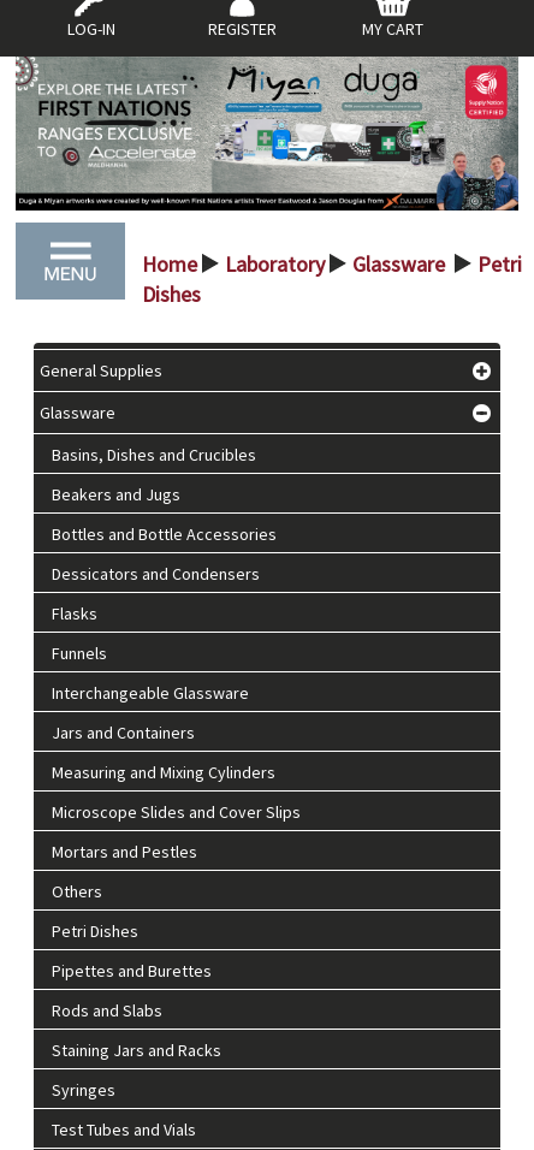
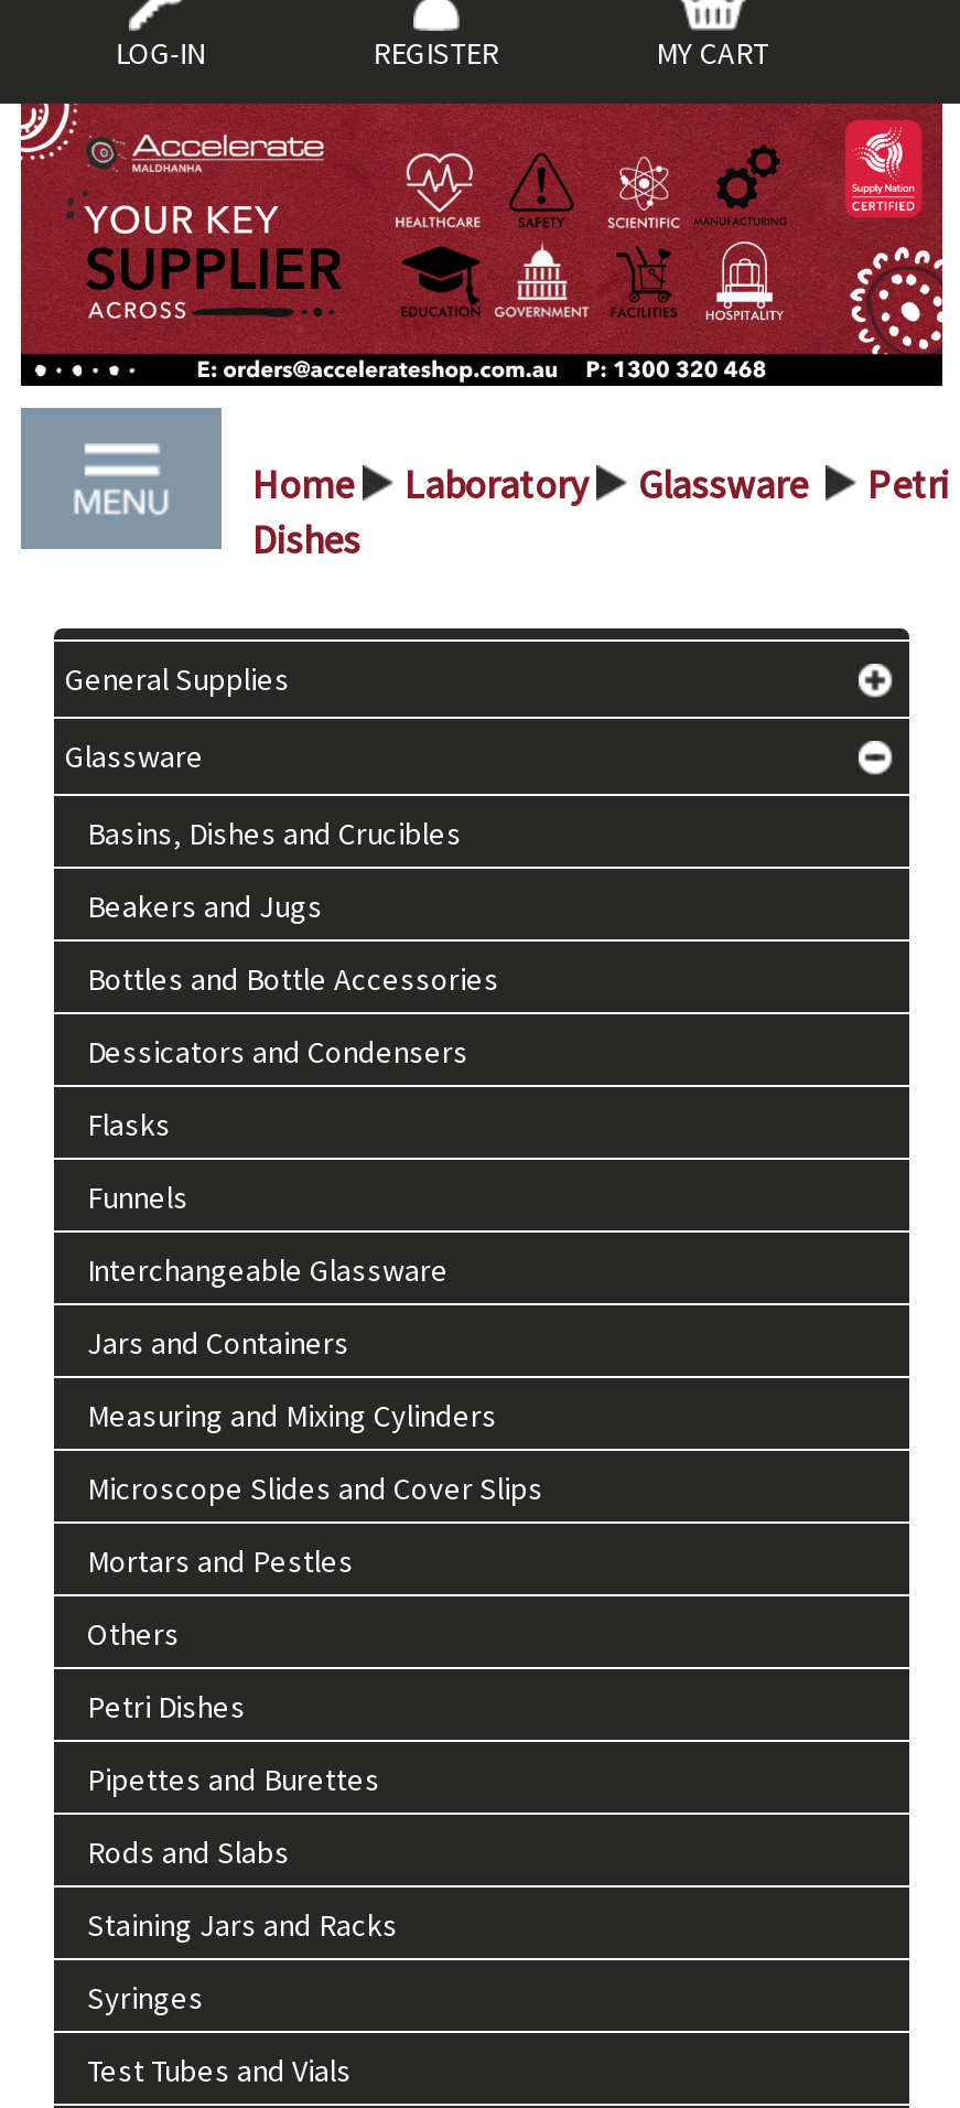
- [image]
+ [image]
